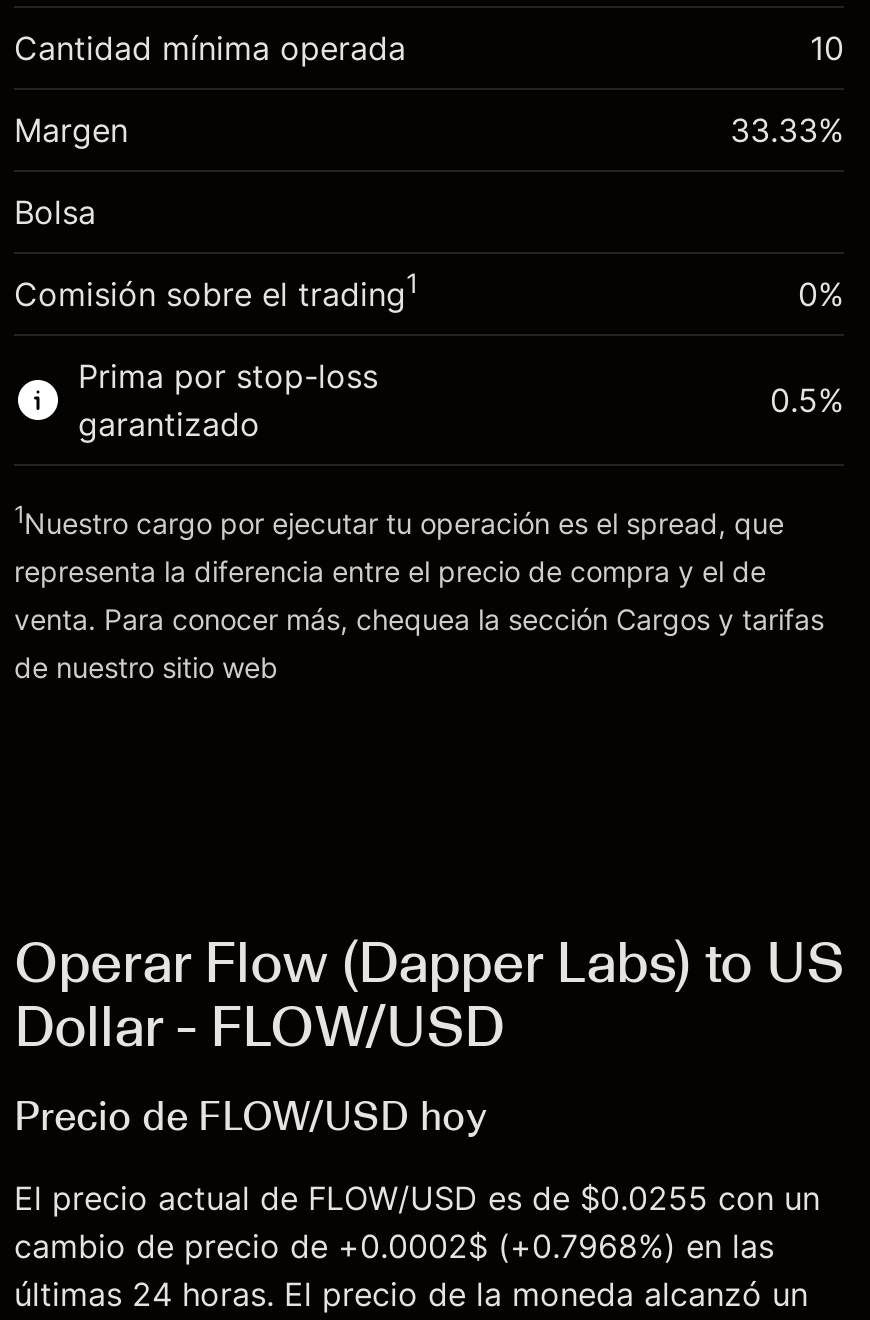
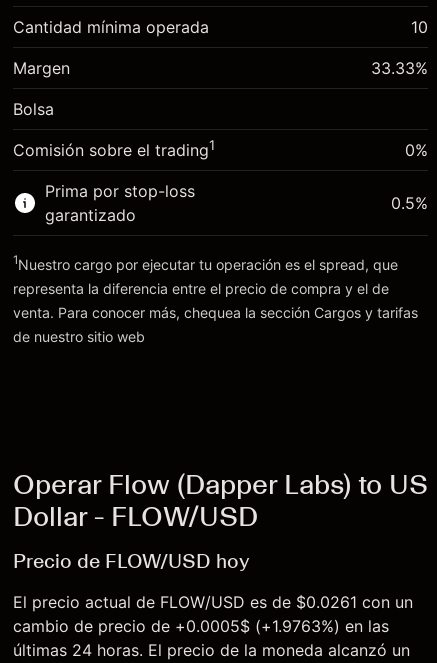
- El precio actual de FLOW/USD es de $0.0255 con un
+ El precio actual de FLOW/USD es de $0.0261 con un

- cambio de precio de +0.0002$ (+0.7968%) en las
+ cambio de precio de +0.0005$ (+1.9763%) en las
